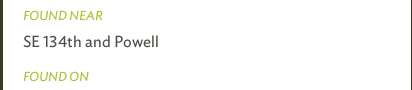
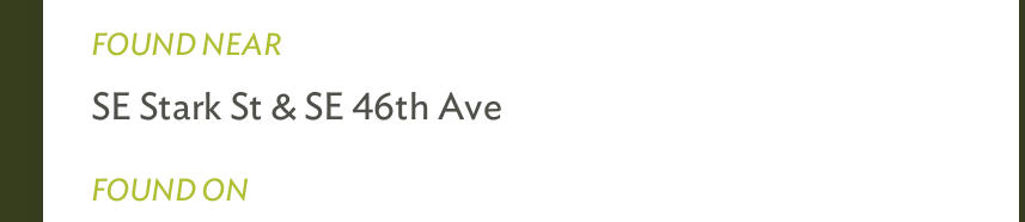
- SE 134th and Powell
+ SE Stark St & SE 46th Ave
